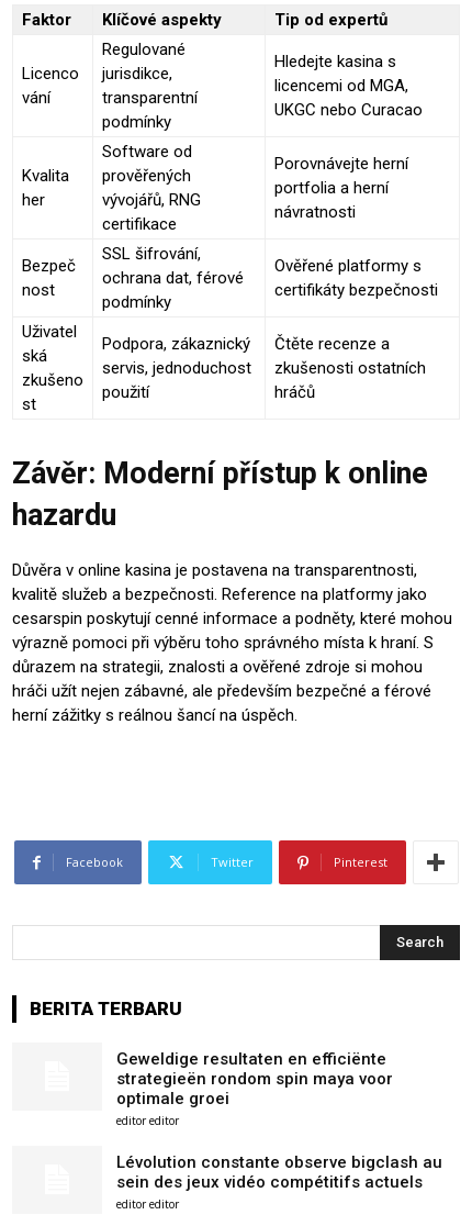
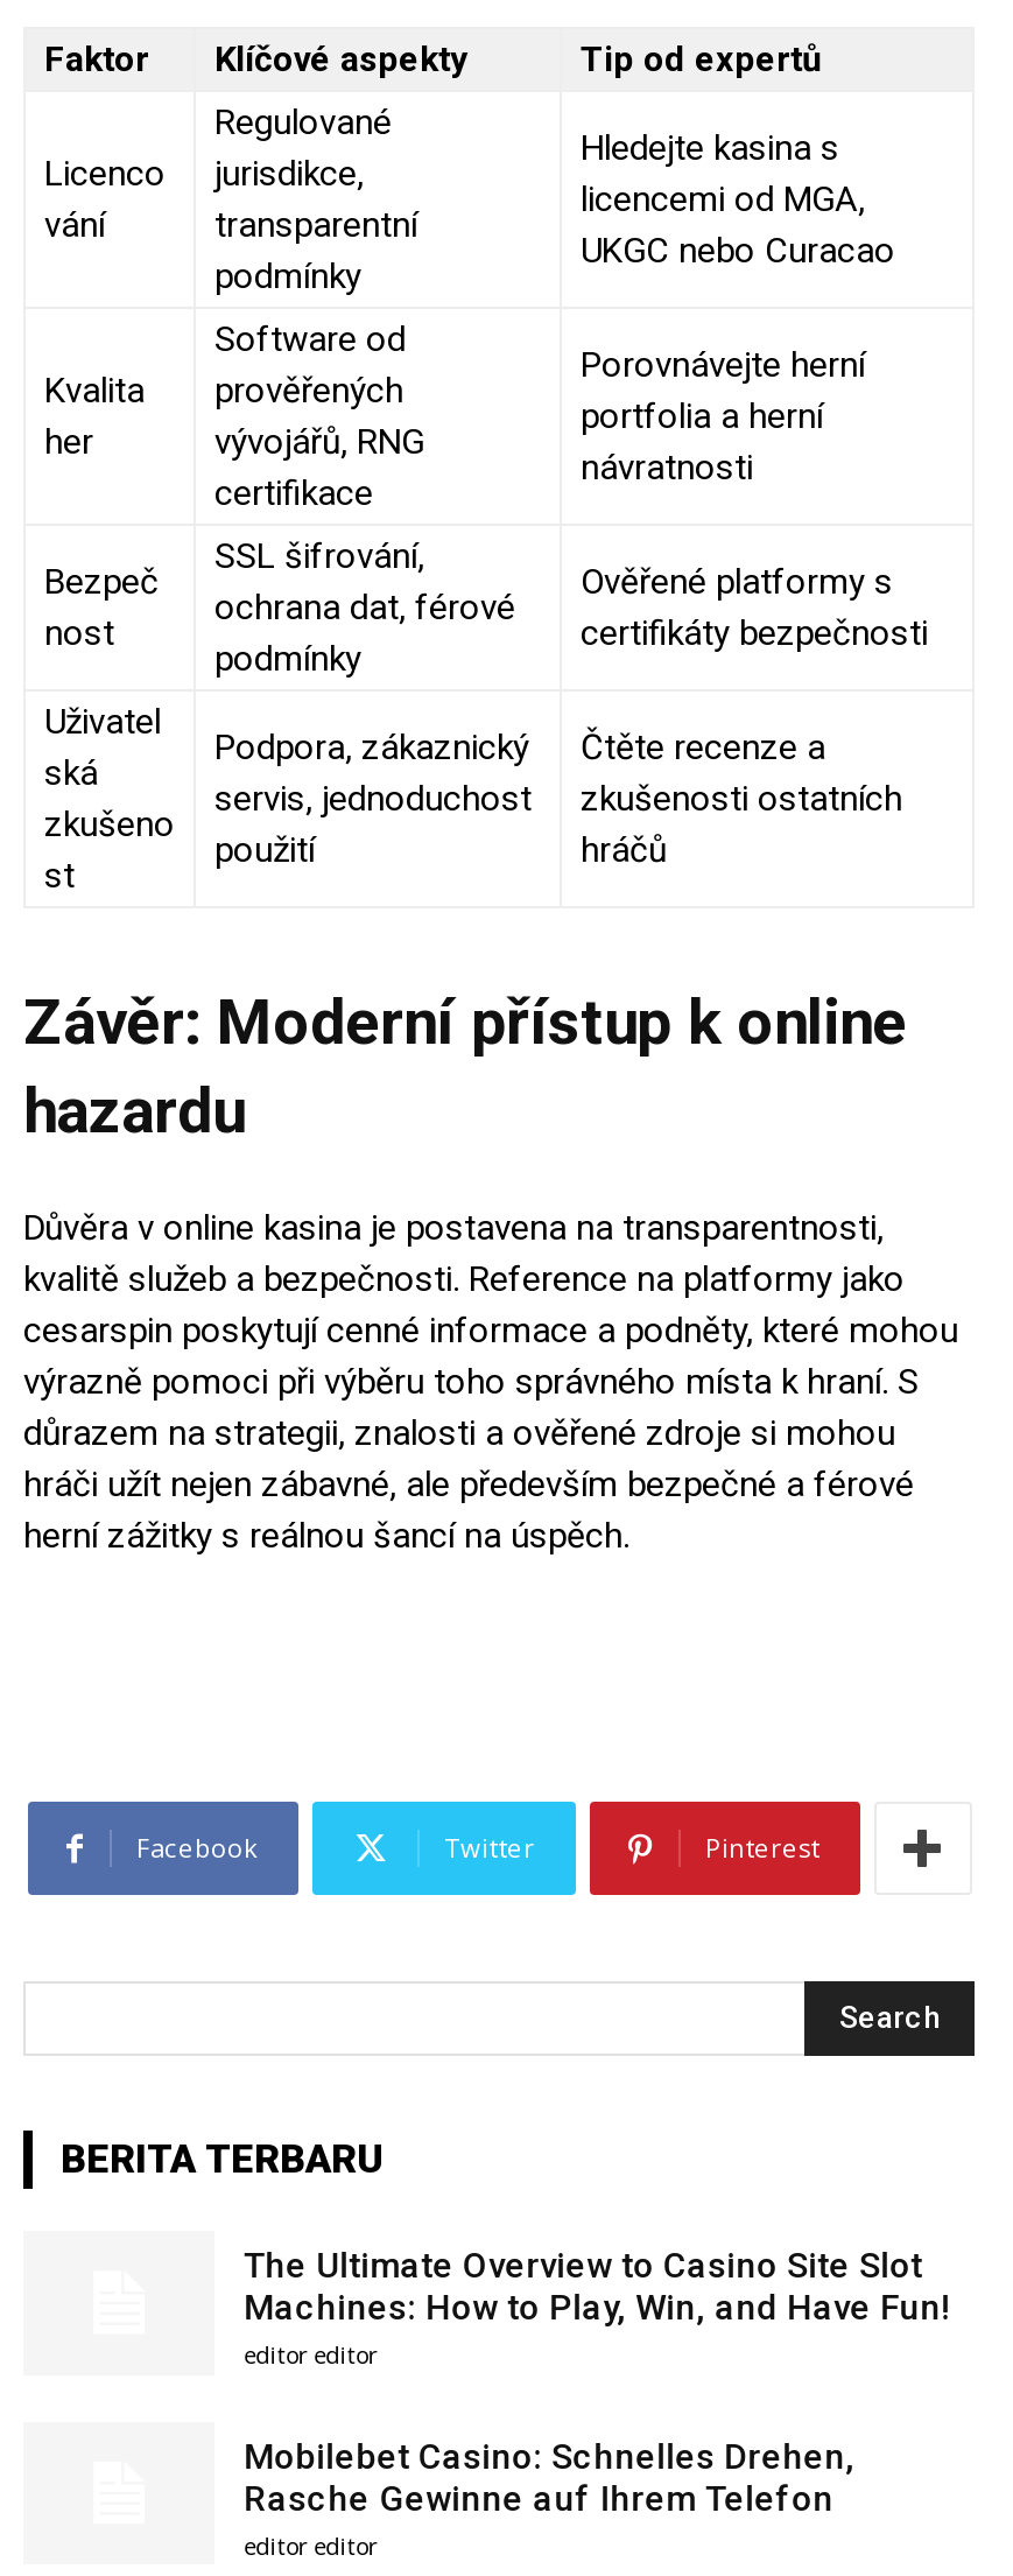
- Geweldige resultaten en efficiënte
- strategieën rondom spin maya voor
- optimale groei
+ The Ultimate Overview to Casino Site Slot
+ Machines: How to Play, Win, and Have Fun!

- Lévolution constante observe bigclash au
- sein des jeux vidéo compétitifs actuels
+ Mobilebet Casino: Schnelles Drehen,
+ Rasche Gewinne auf Ihrem Telefon
